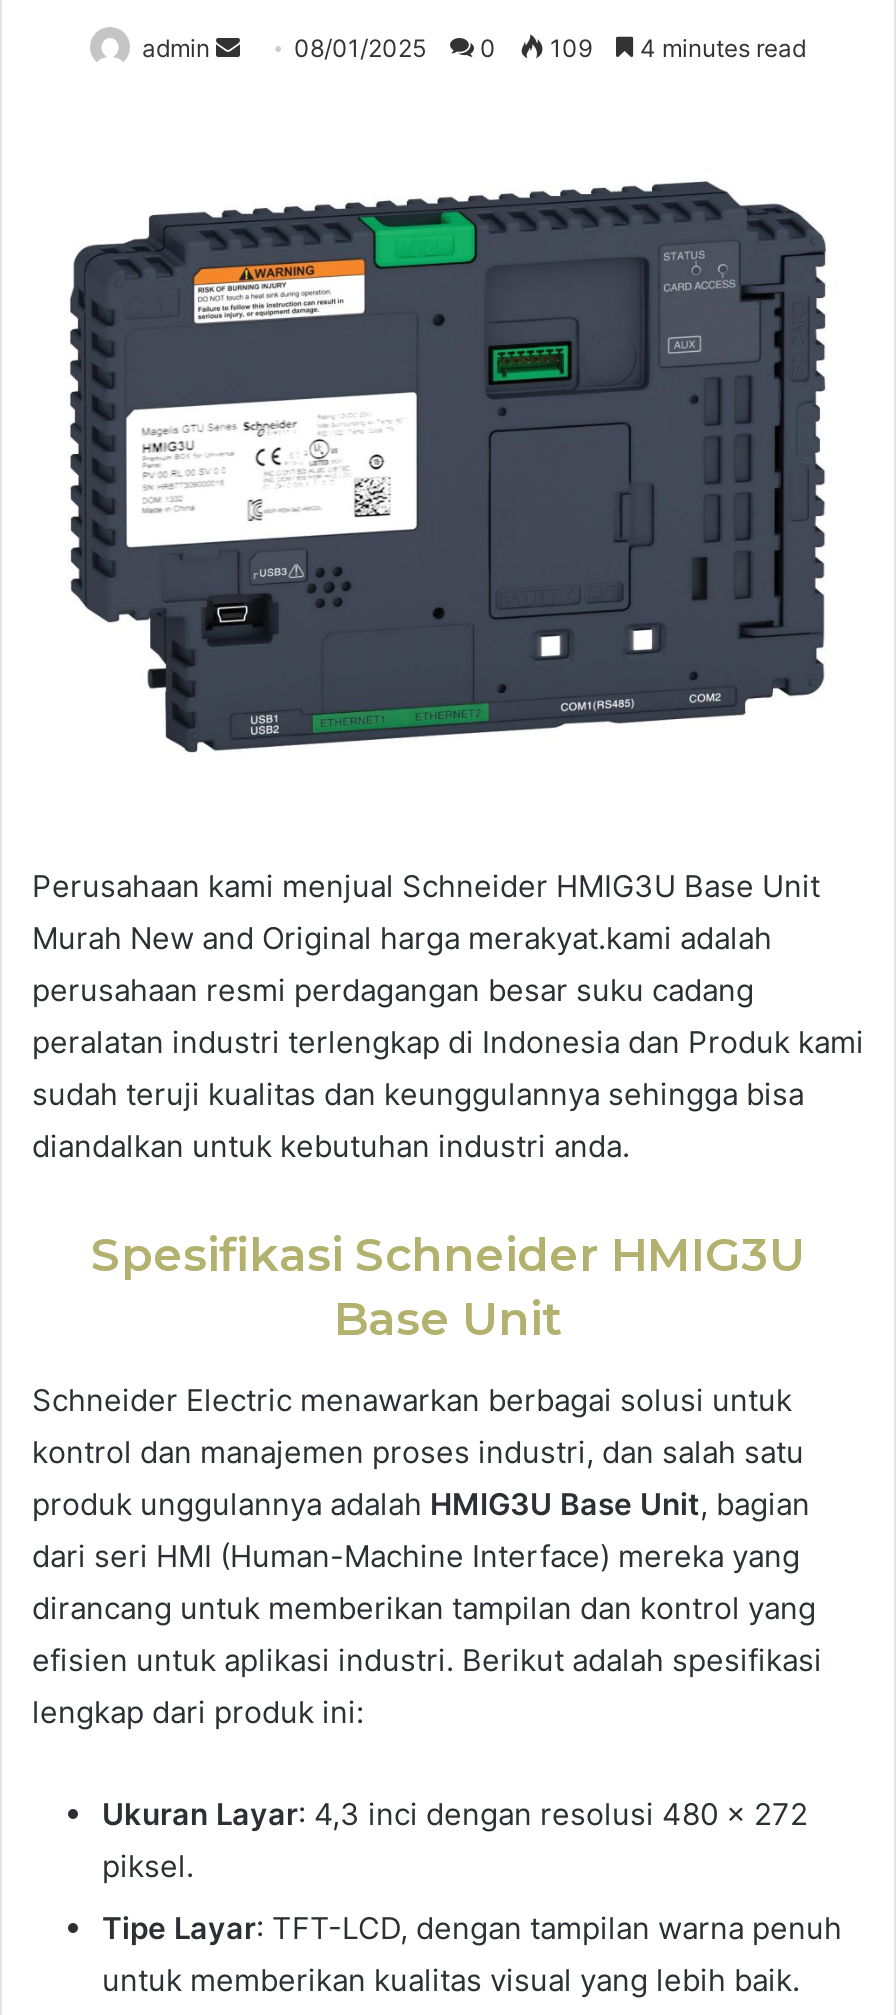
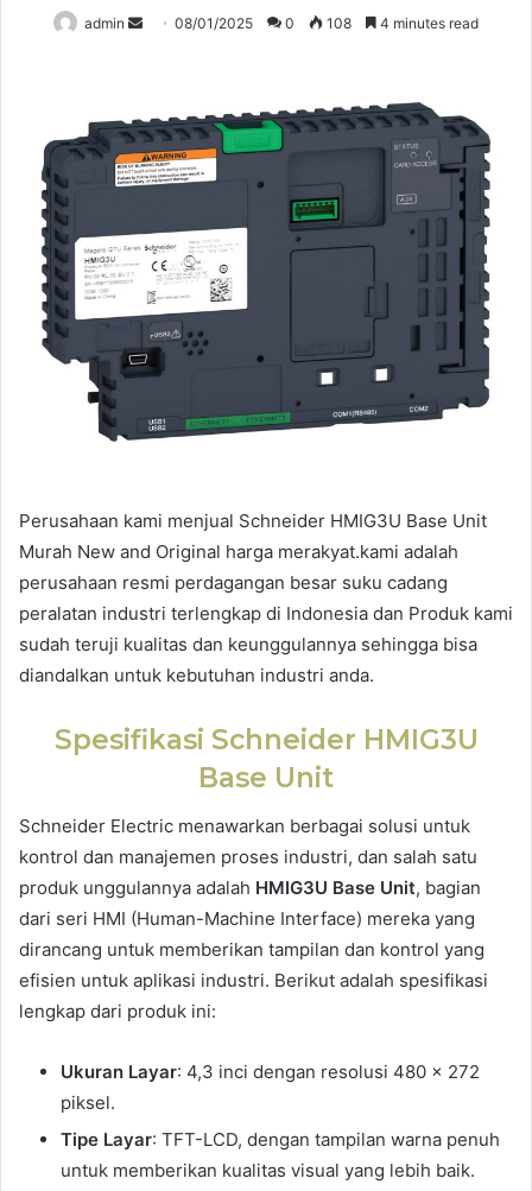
- 109
+ 108
